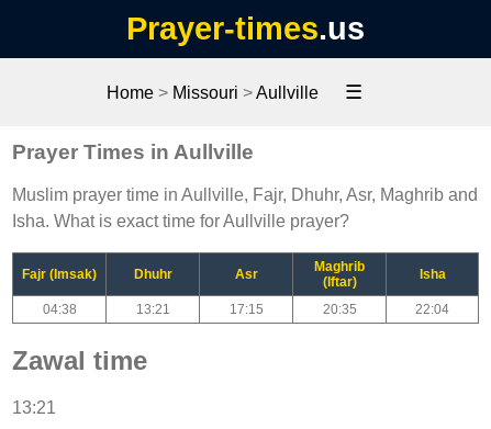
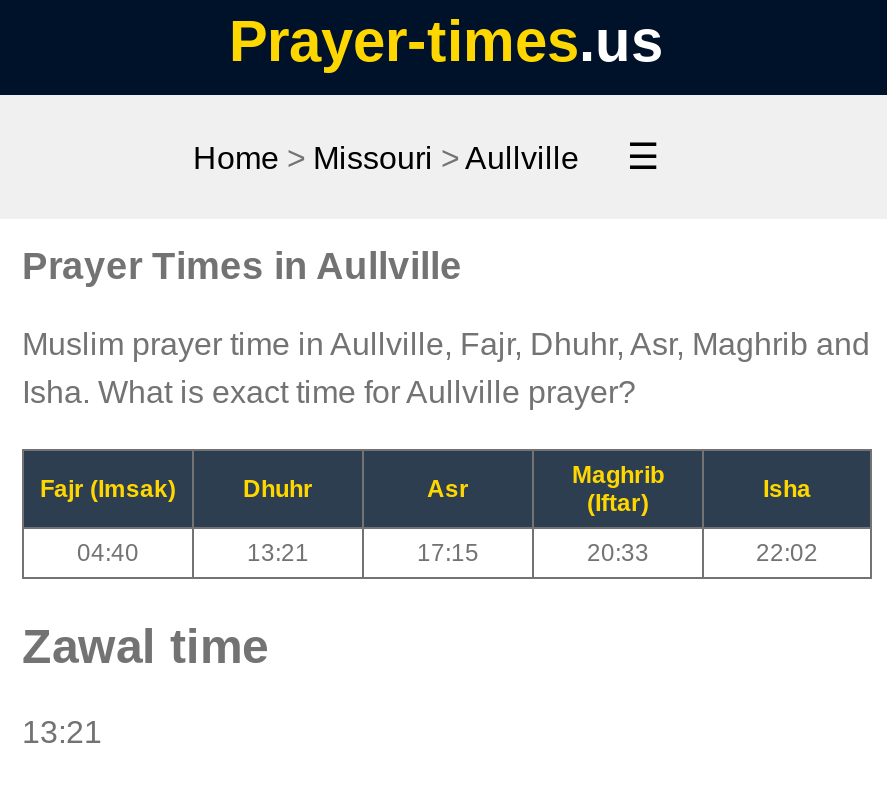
- 04:38
+ 04:40

- 20:35
+ 20:33

- 22:04
+ 22:02
